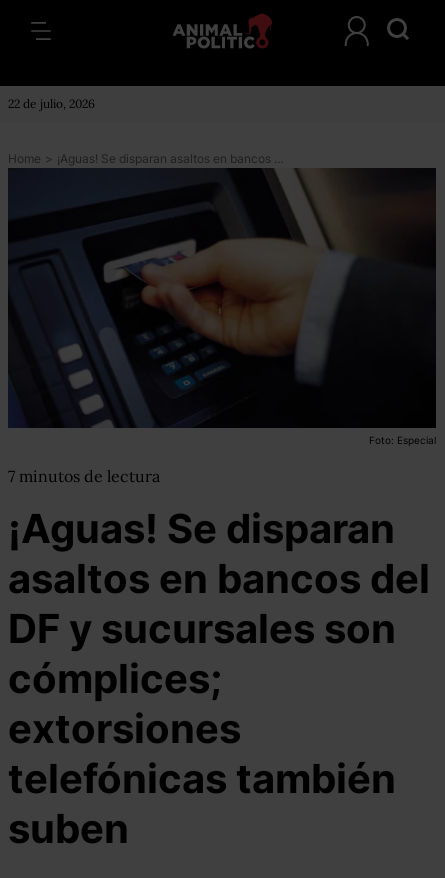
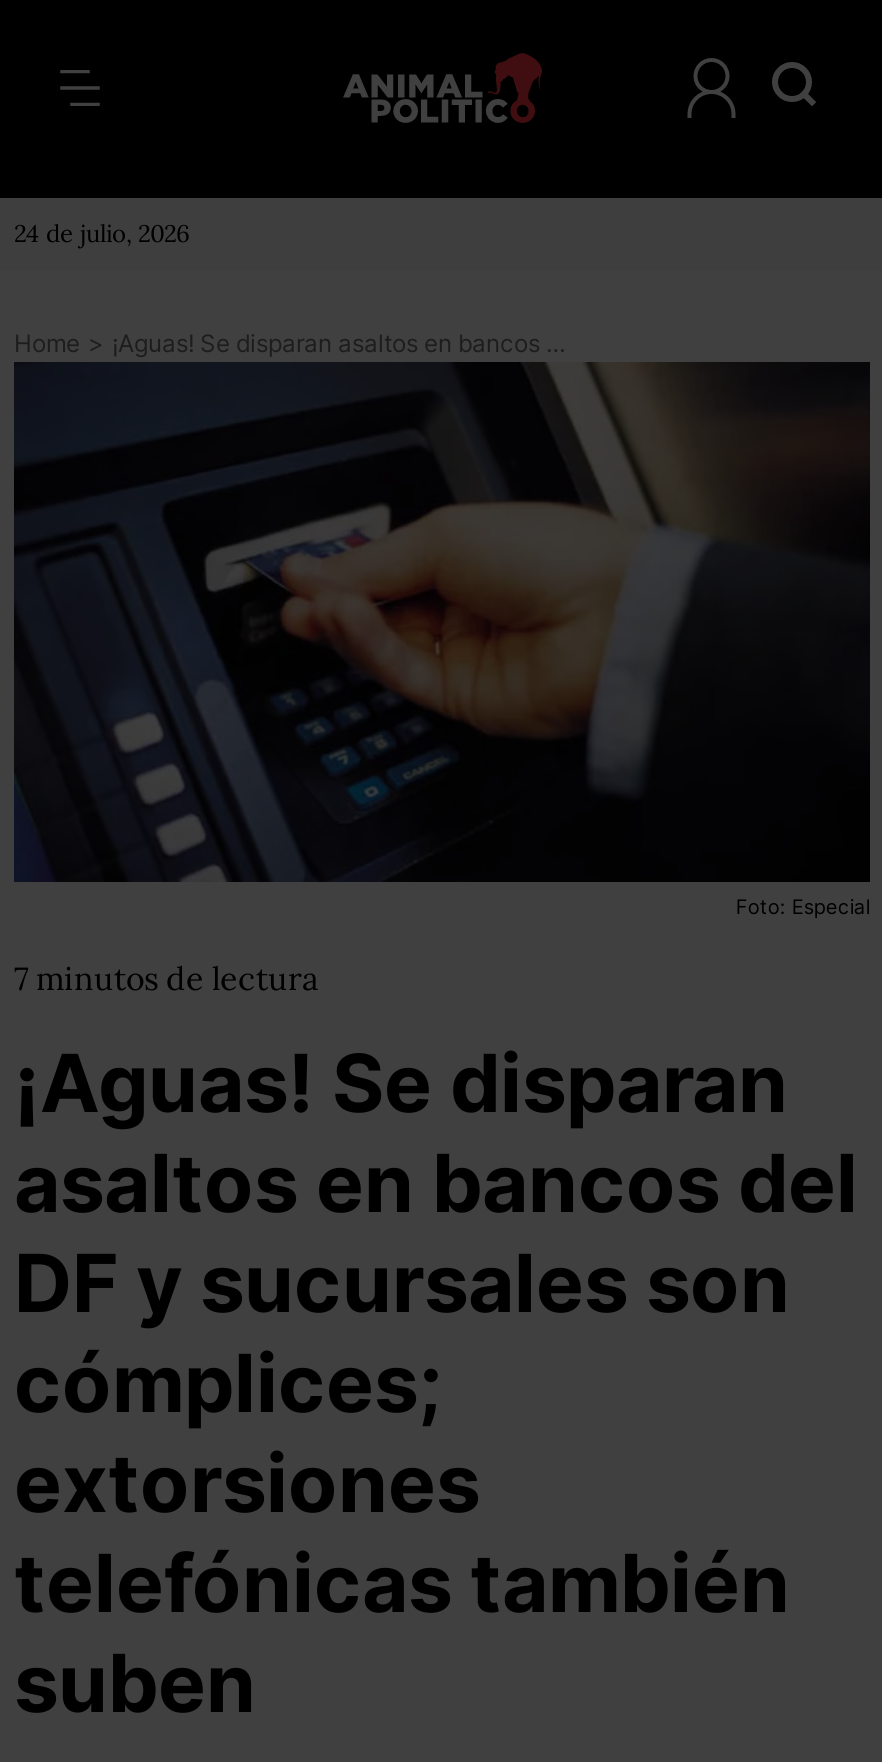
- 22 de julio, 2026
+ 24 de julio, 2026
